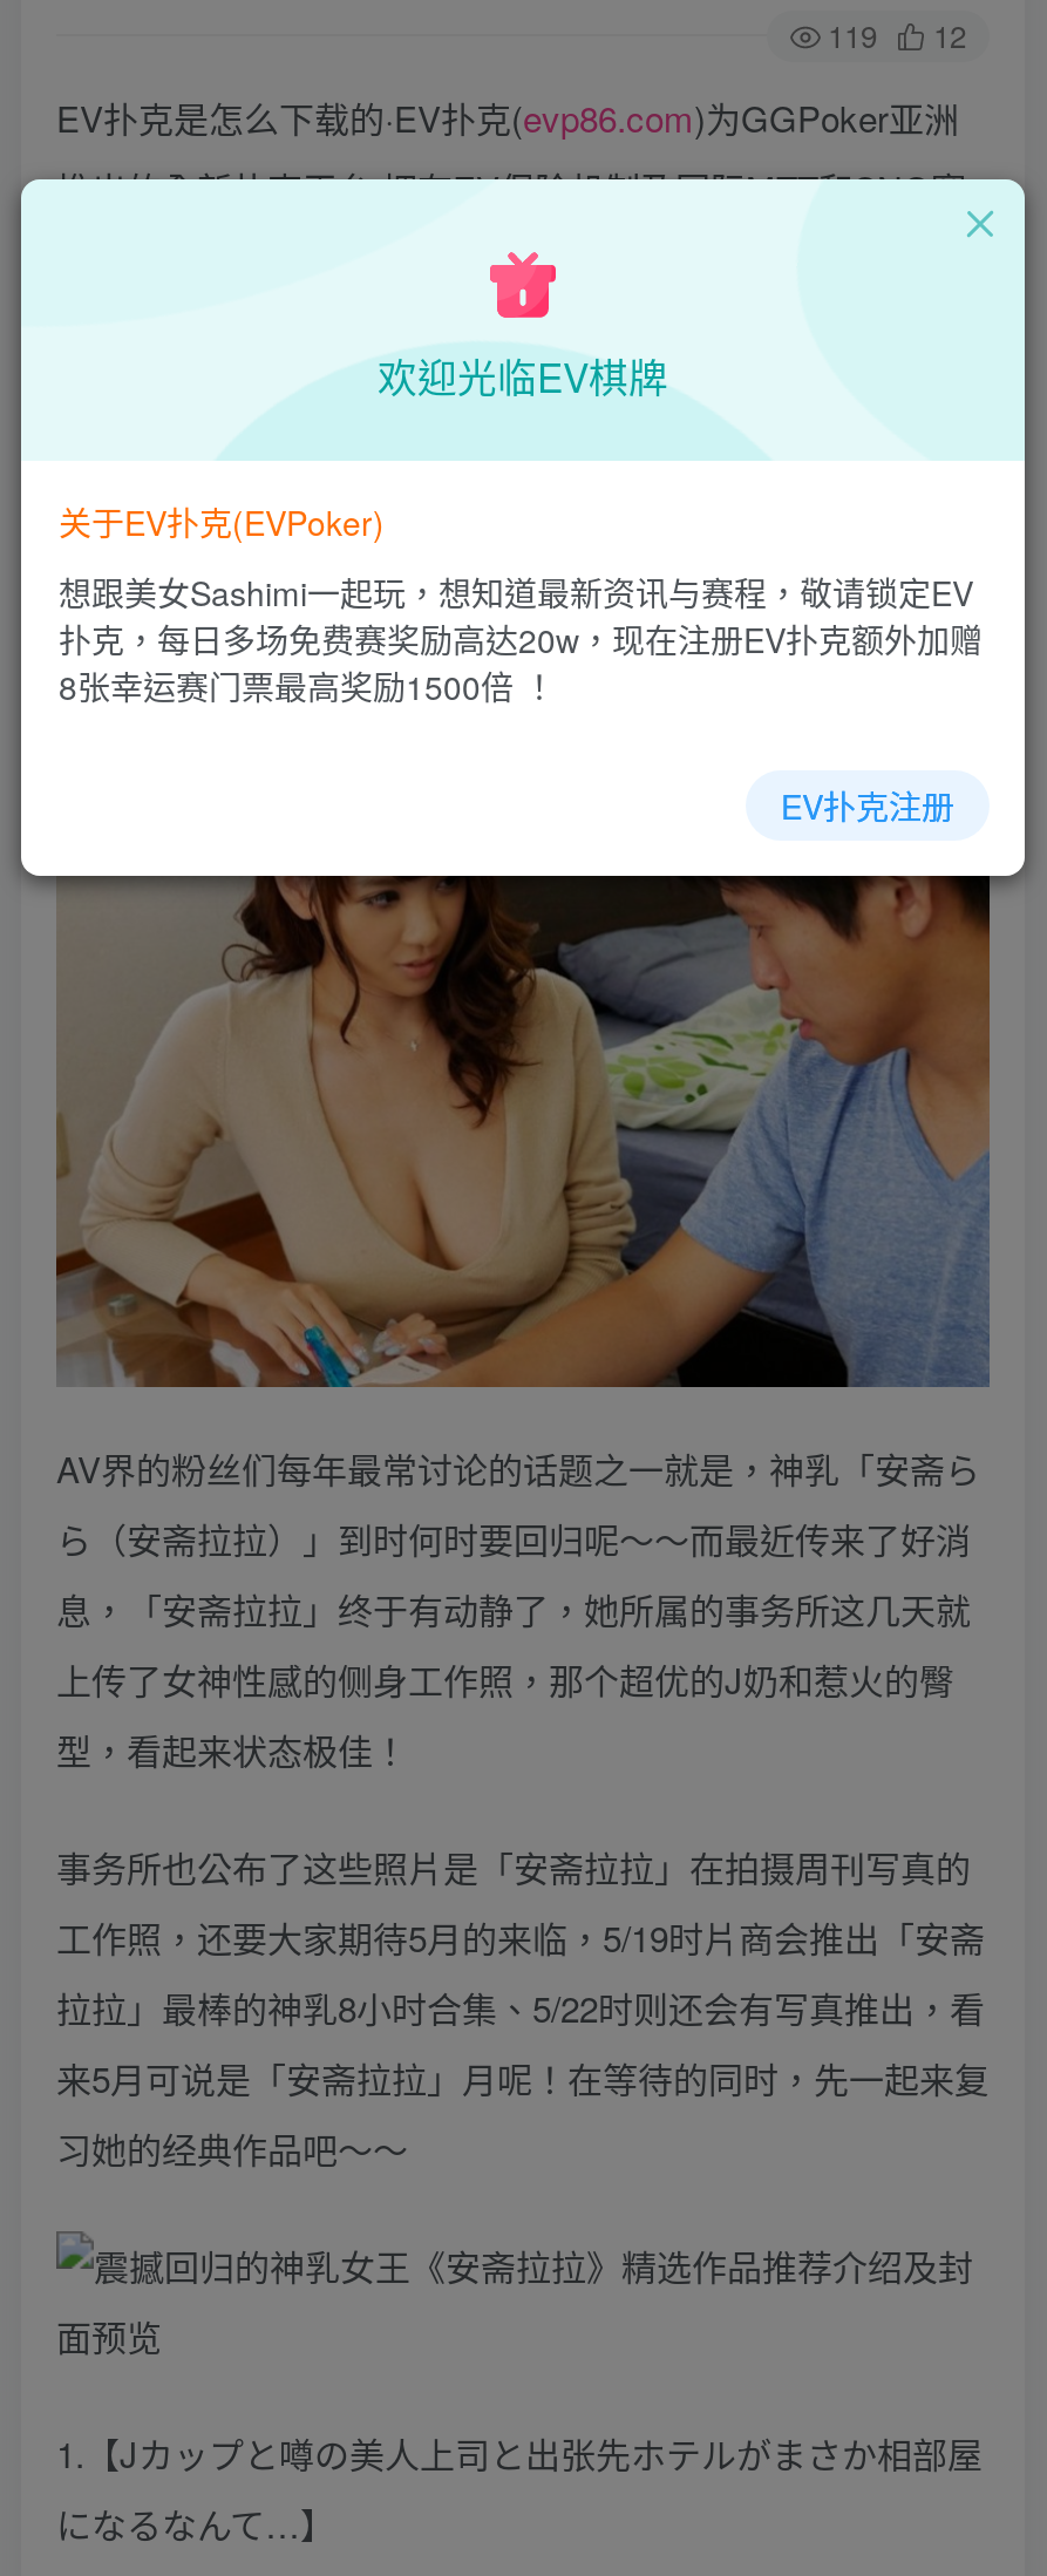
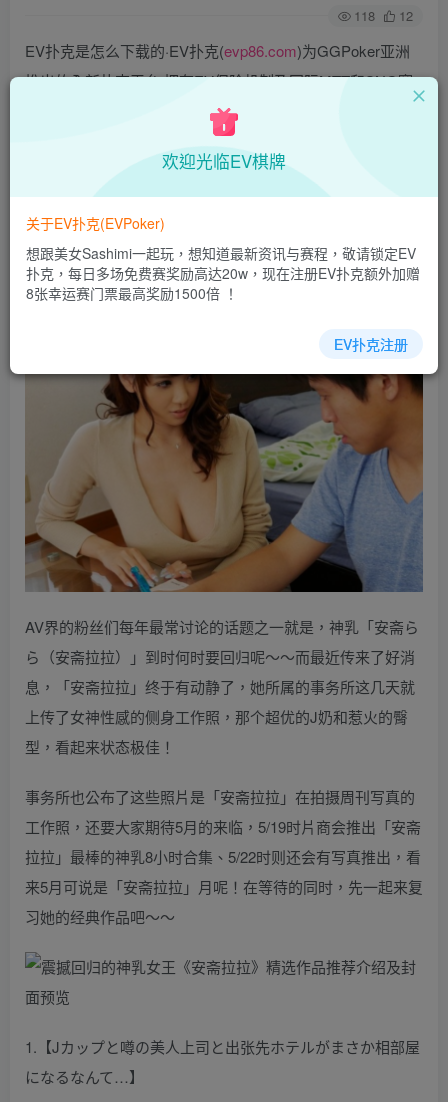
- 119 12
+ 118 12
